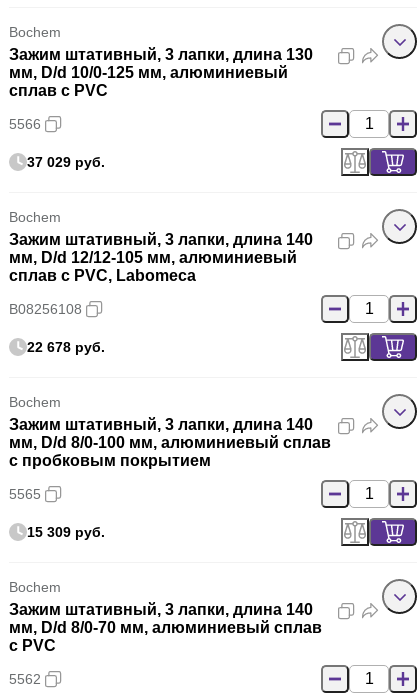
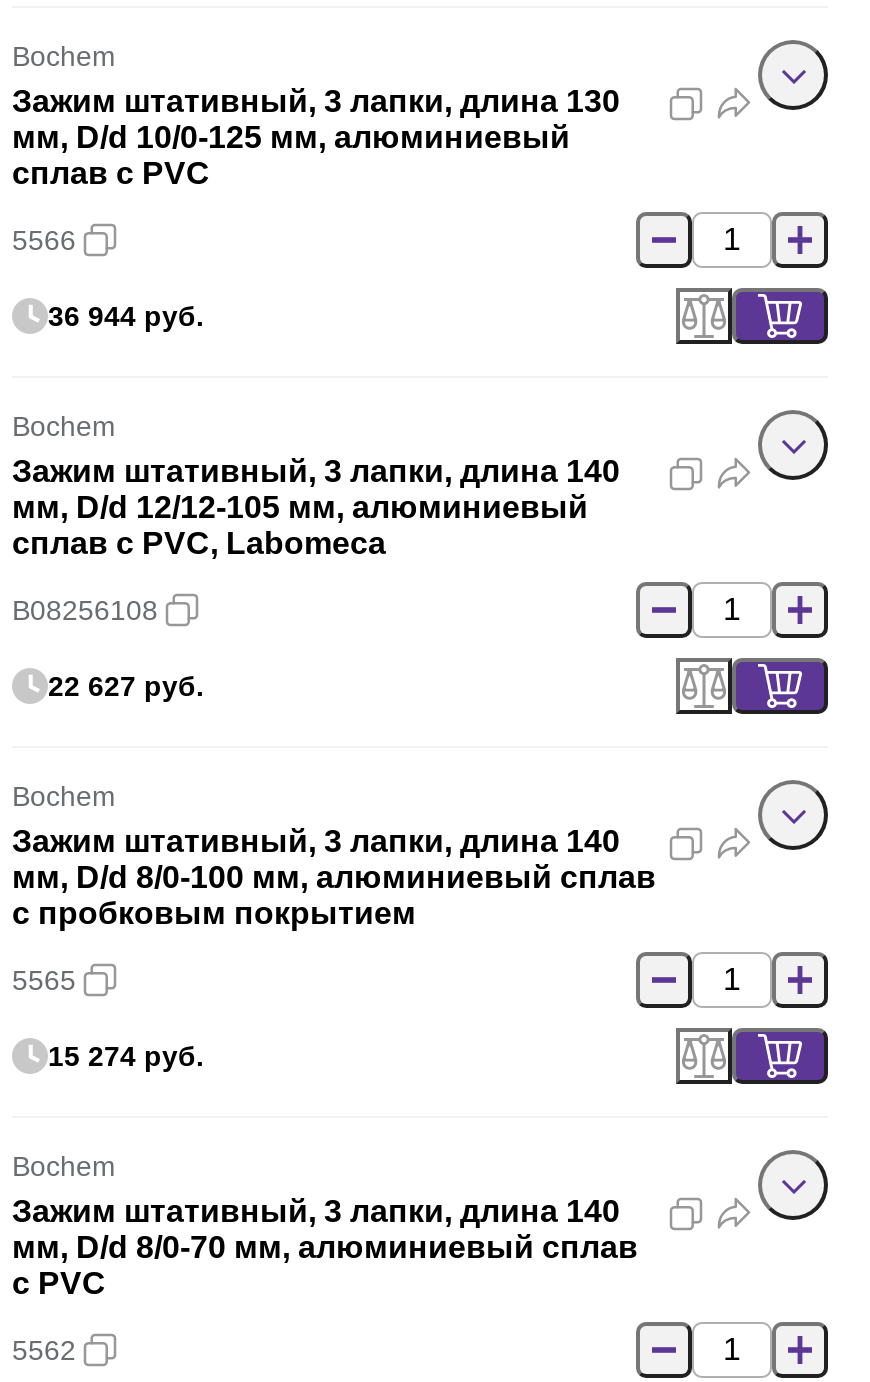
- 37 029 руб.
+ 36 944 руб.

- 22 678 руб.
+ 22 627 руб.

- 15 309 руб.
+ 15 274 руб.
